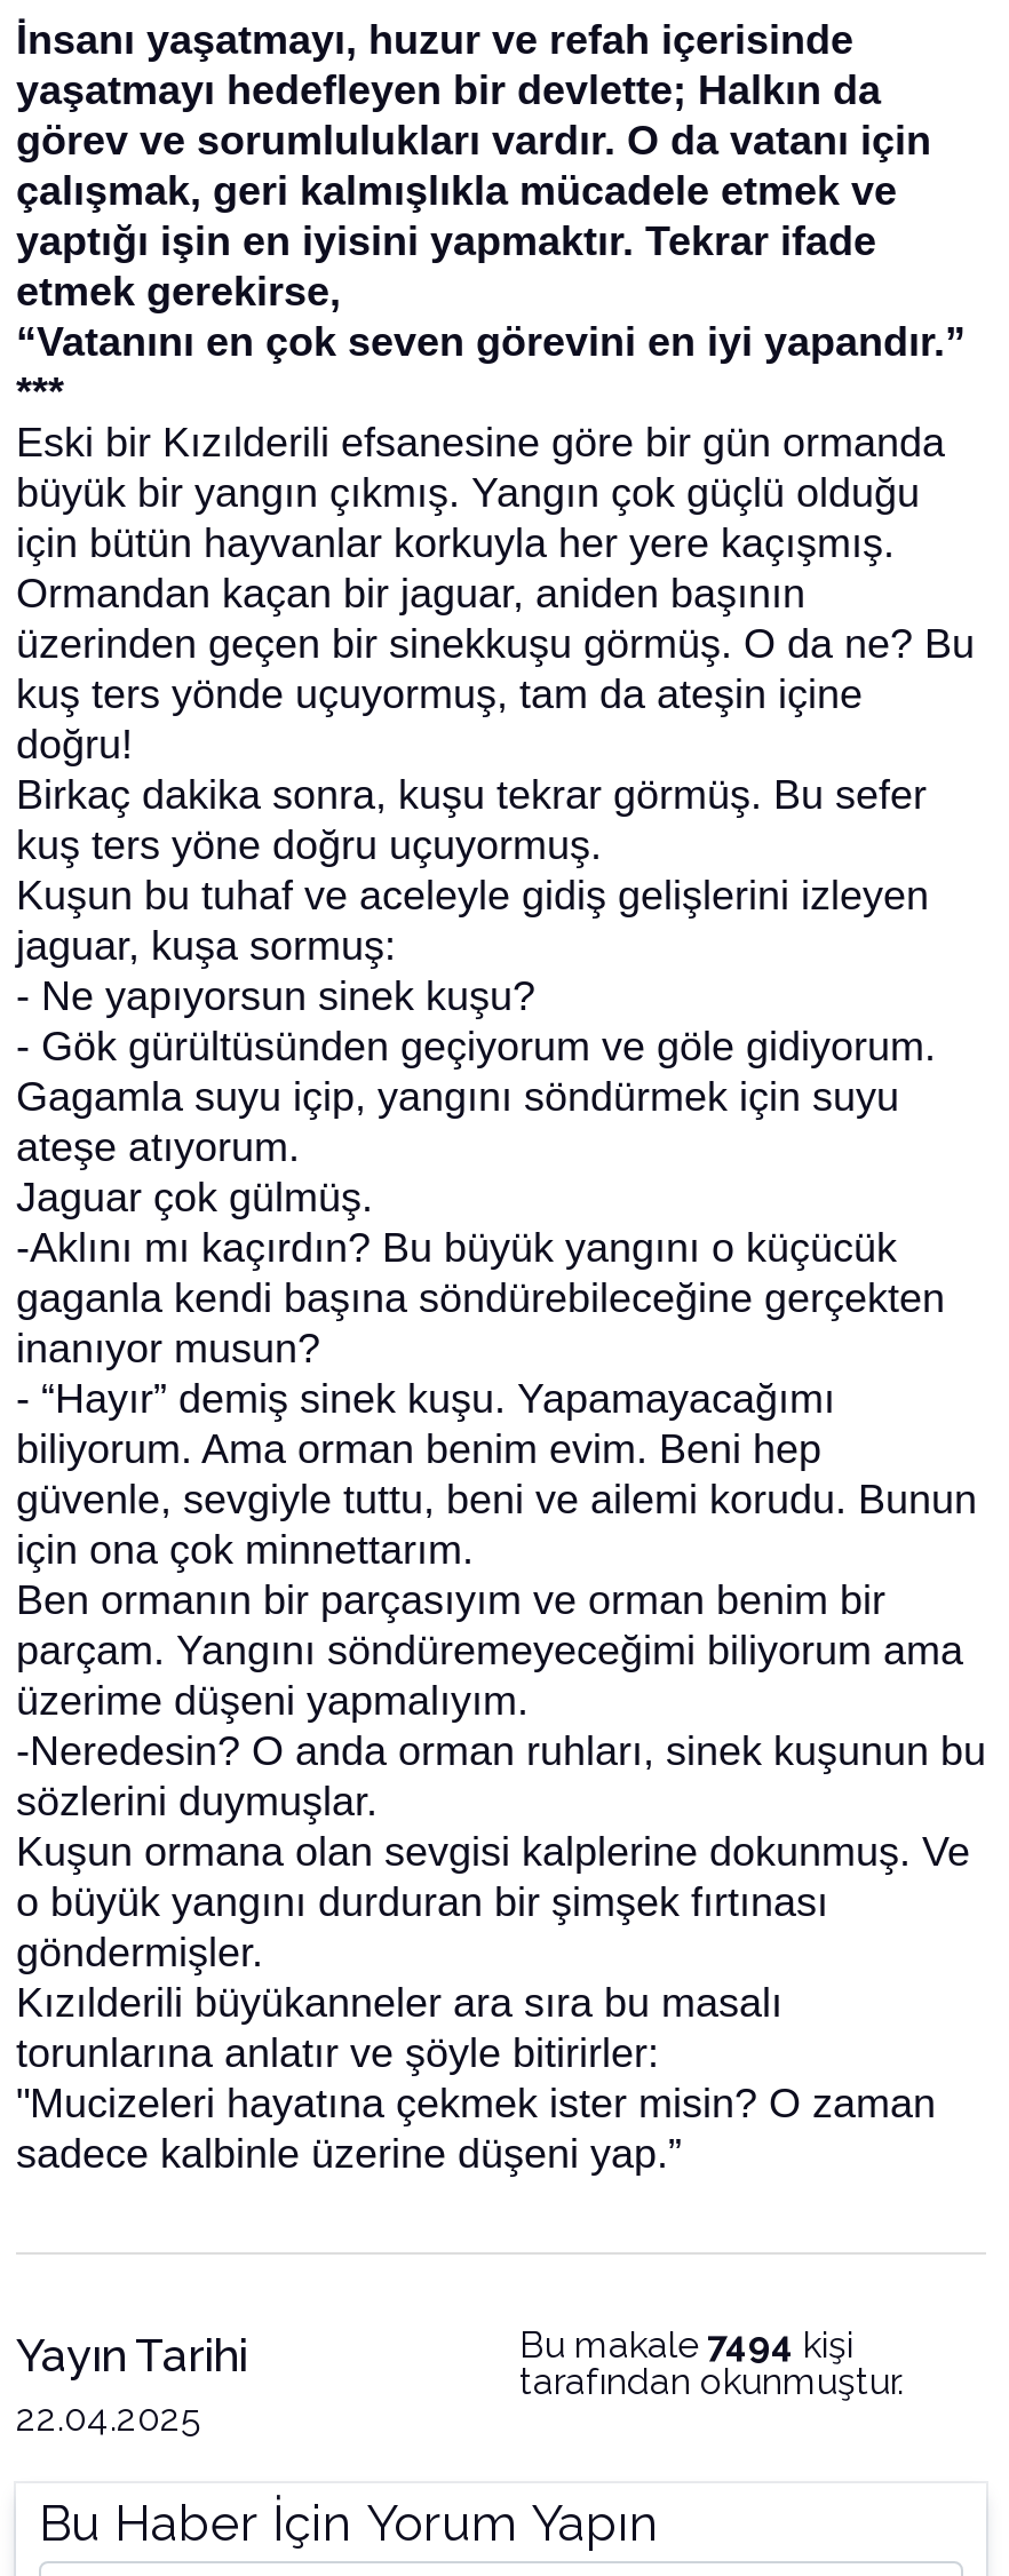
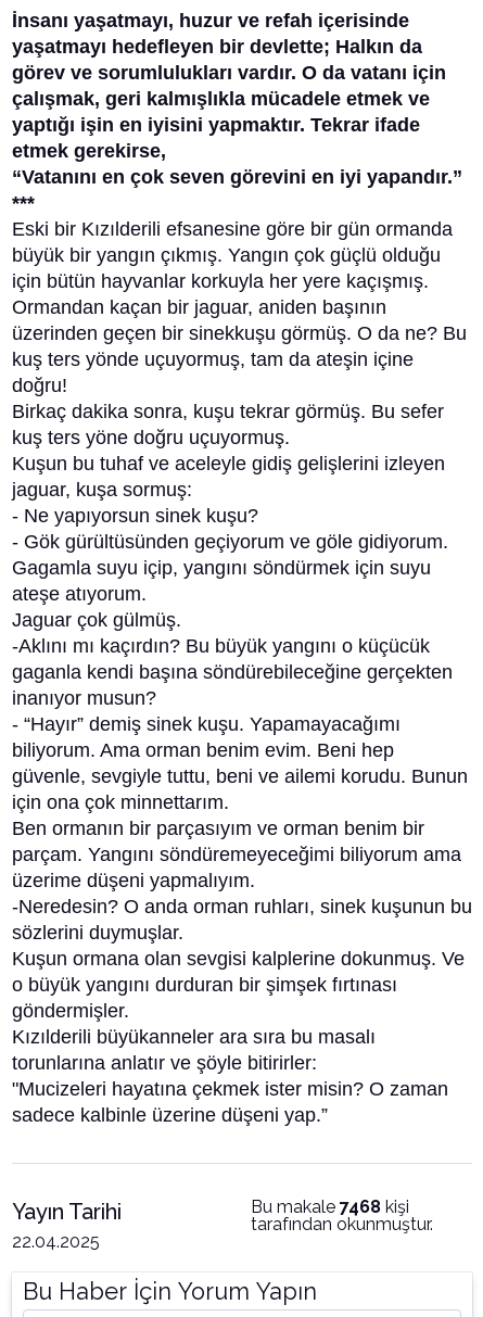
- Bu makale 7494 kişi
+ Bu makale 7468 kişi
